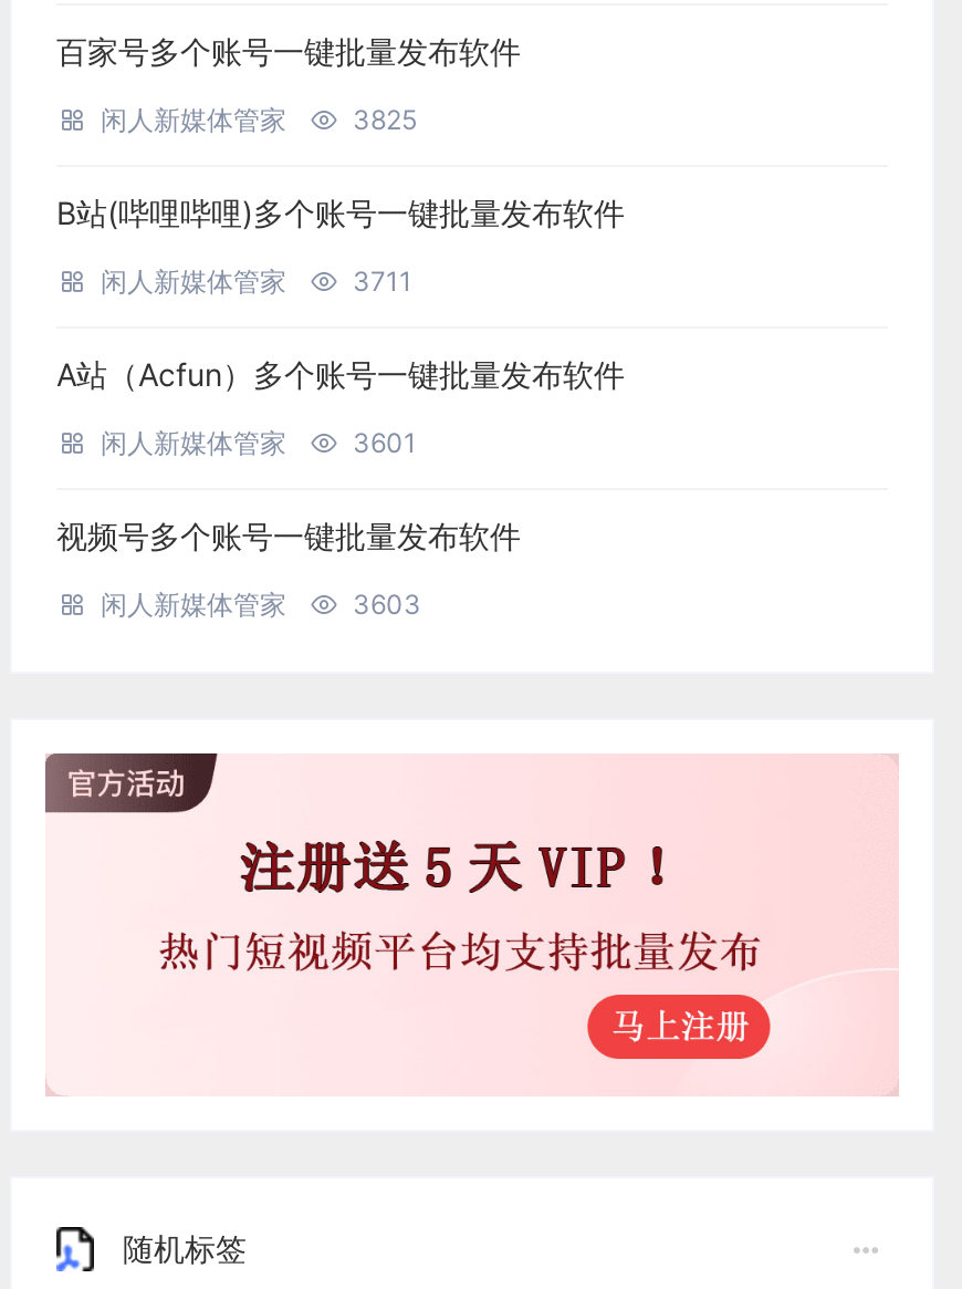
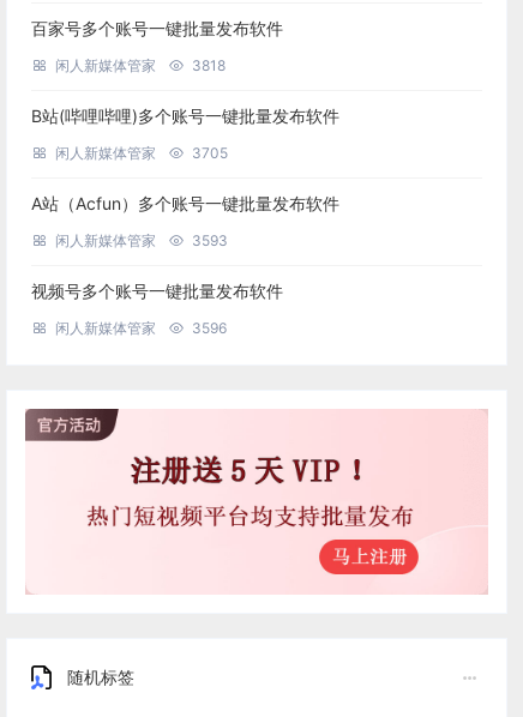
- 闲人新媒体管家 3825
+ 闲人新媒体管家 3818

- 闲人新媒体管家 3711
+ 闲人新媒体管家 3705

- 闲人新媒体管家 3601
+ 闲人新媒体管家 3593

- 闲人新媒体管家 3603
+ 闲人新媒体管家 3596
